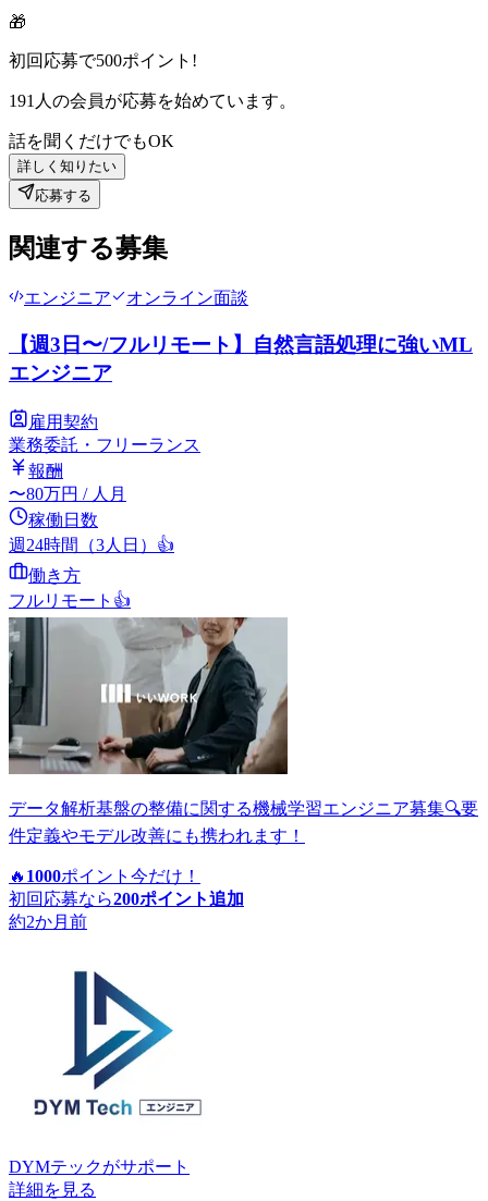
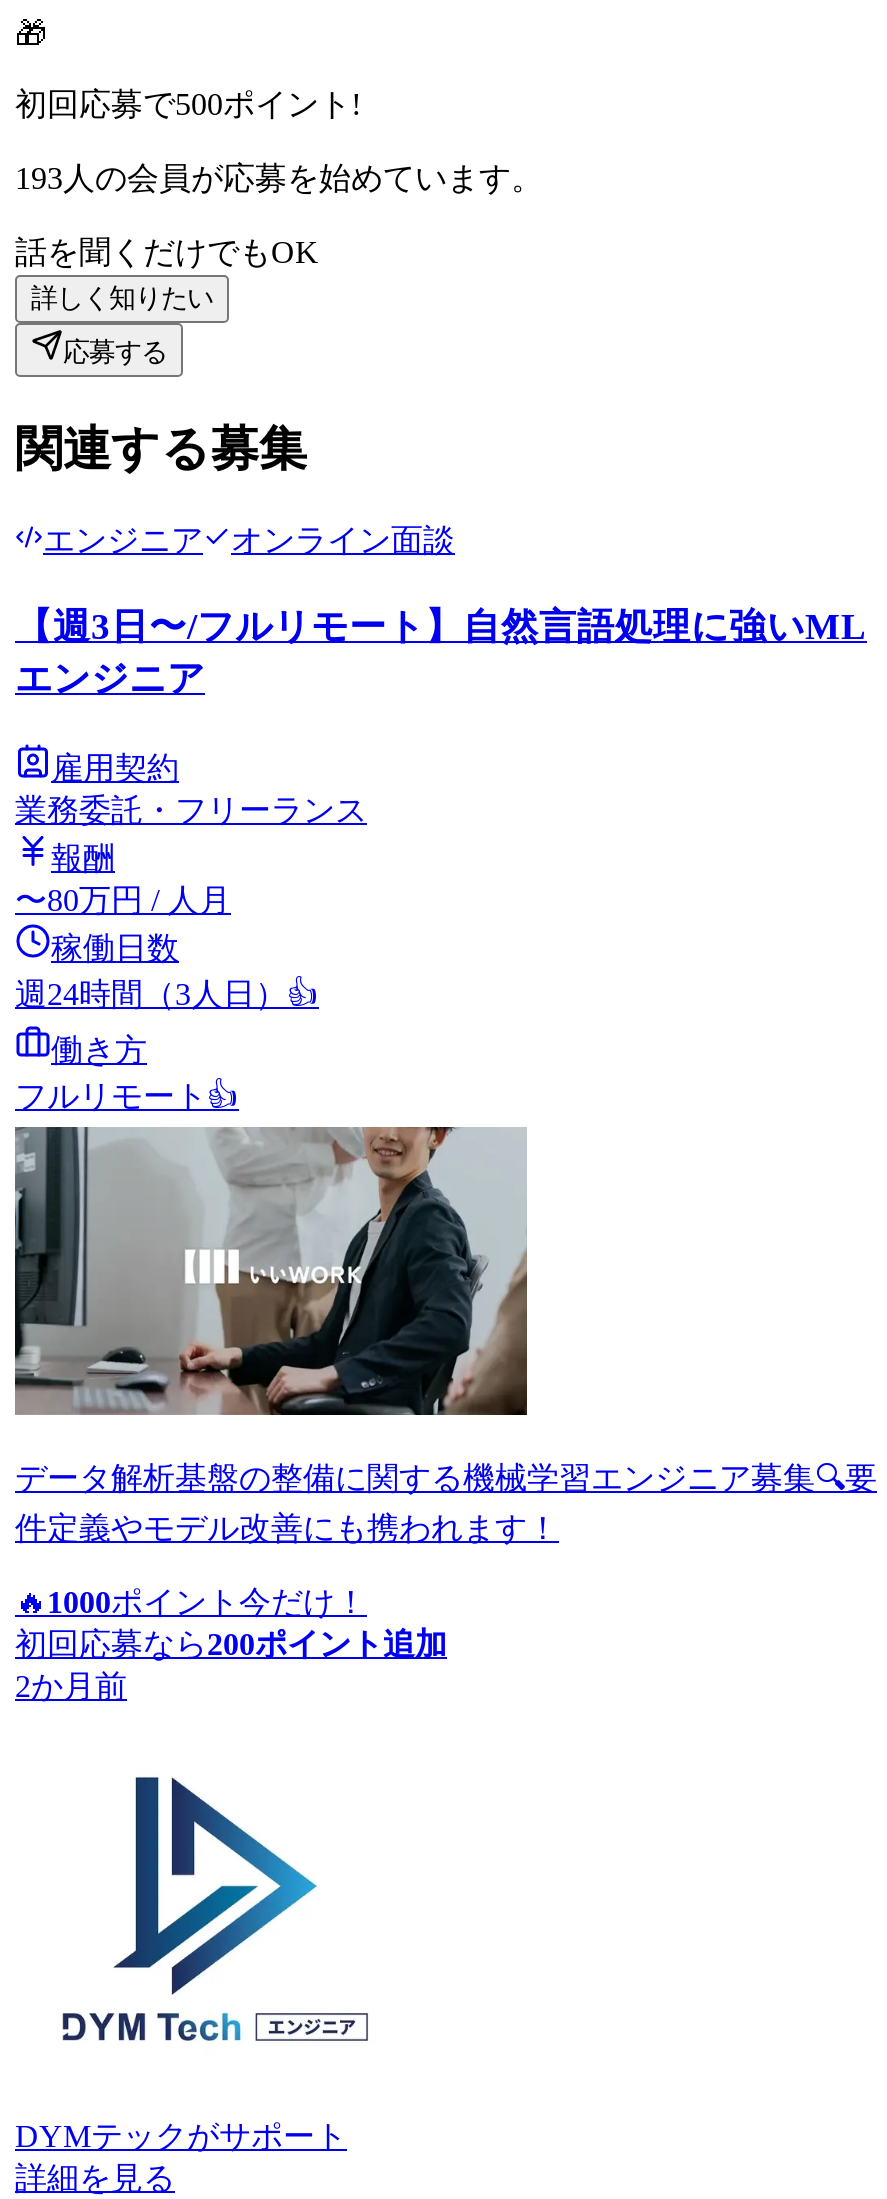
- 191人の会員が応募を始めています。
+ 193人の会員が応募を始めています。

- 約2か月前
+ 2か月前
